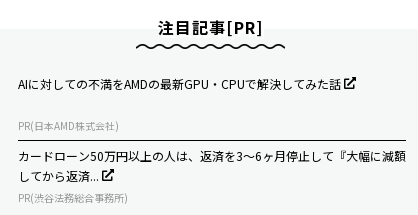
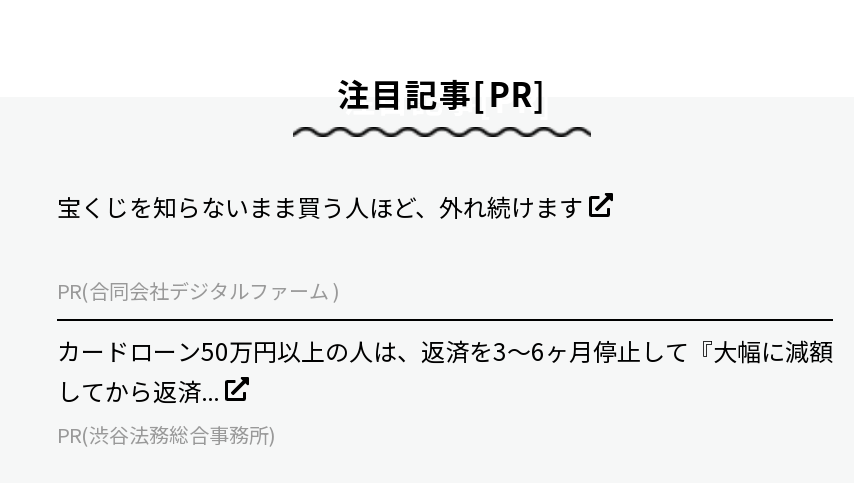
- AIに対しての不満をAMDの最新GPU・CPUで解決してみた話
+ 宝くじを知らないまま買う人ほど、外れ続けます

- PR(日本AMD株式会社)
+ PR(合同会社デジタルファーム )
